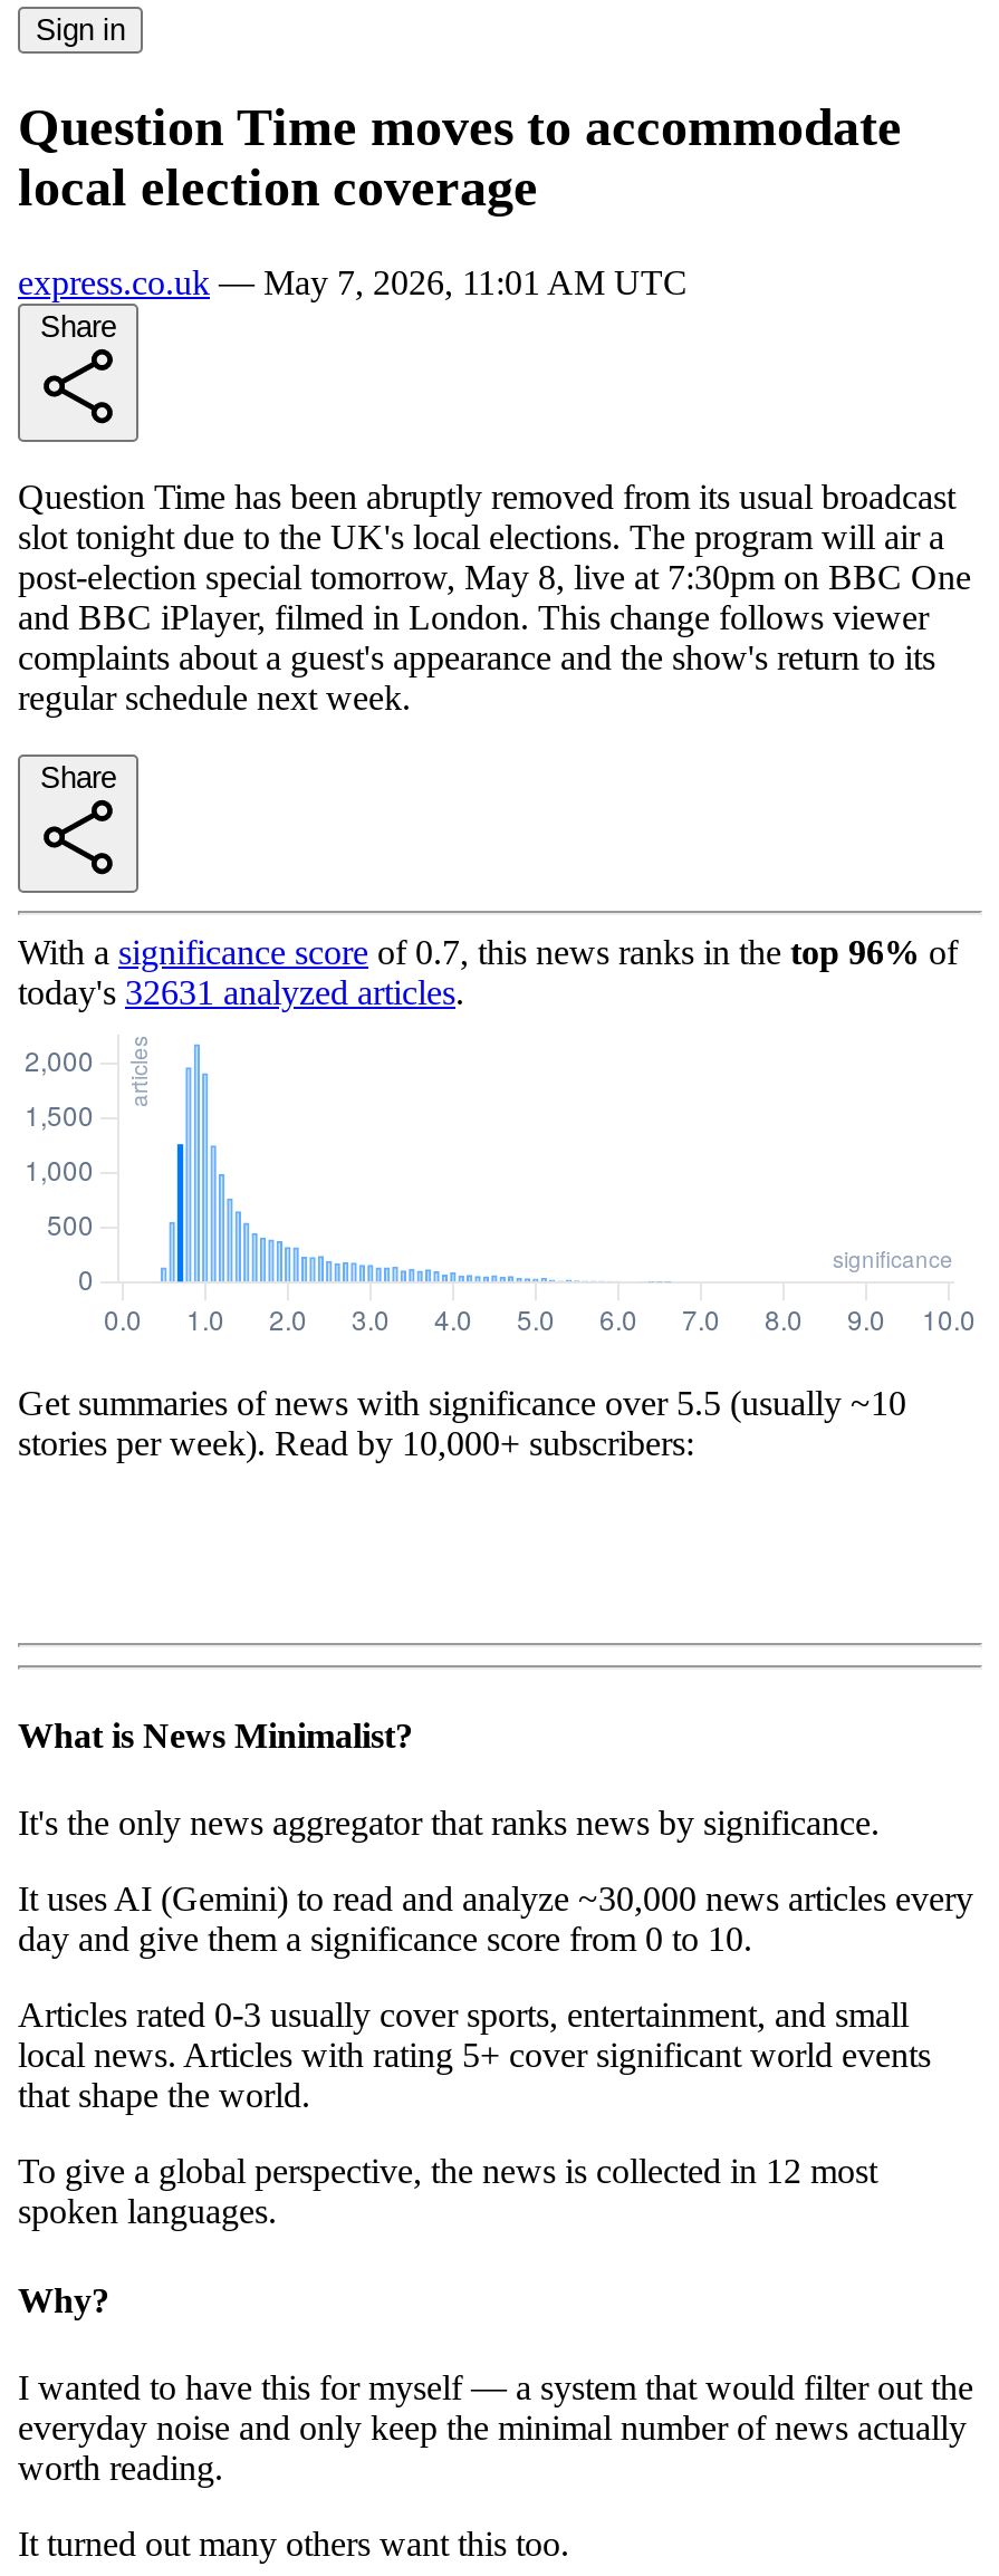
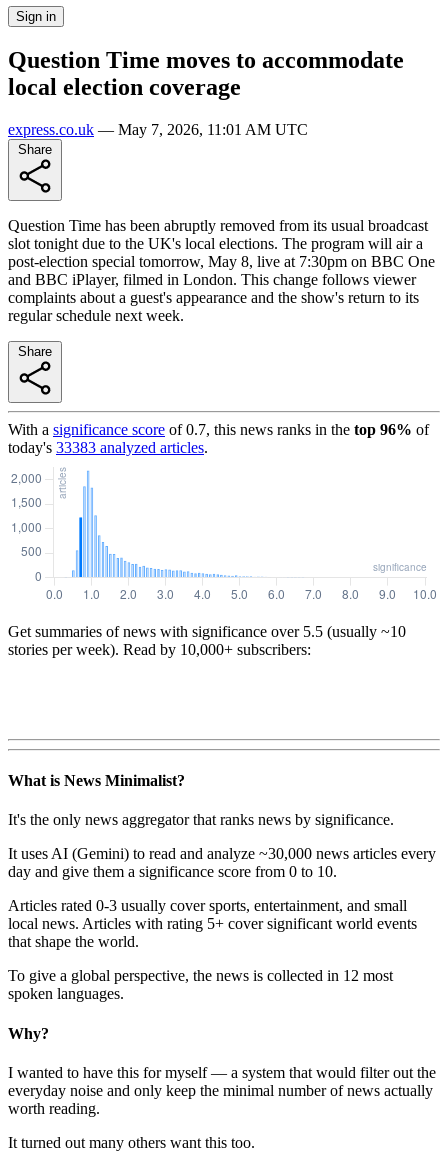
- today's 32631 analyzed articles.
+ today's 33383 analyzed articles.
